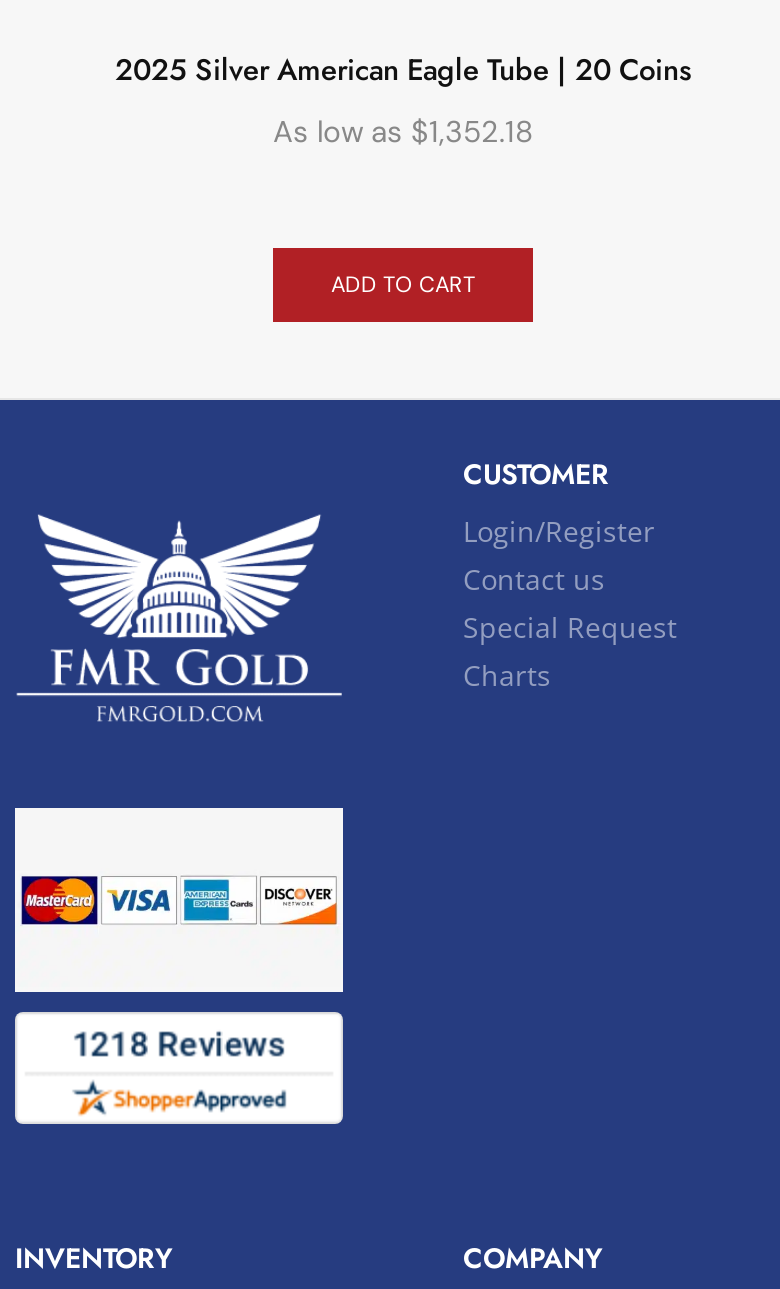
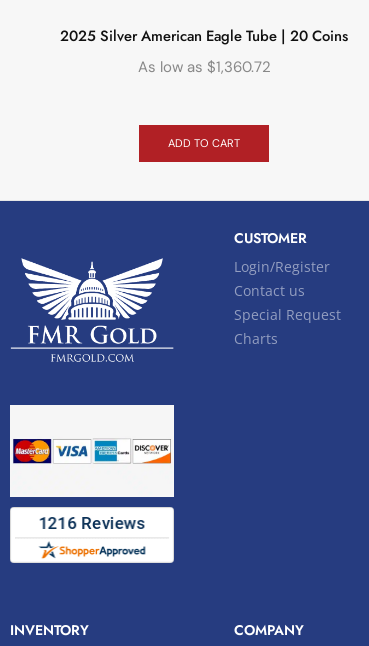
- As low as $1,352.18
+ As low as $1,360.72
